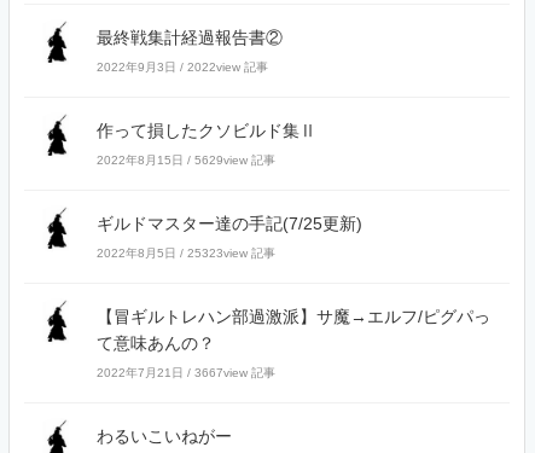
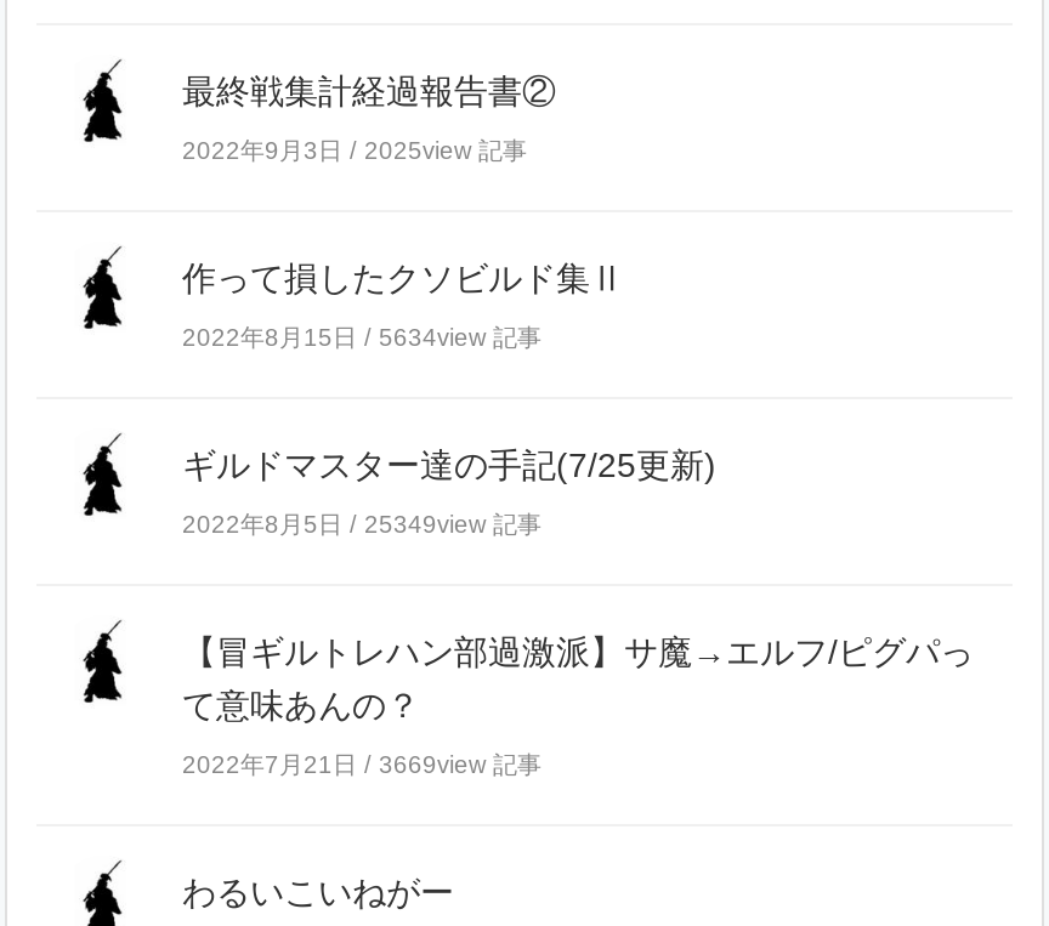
- 2022年9月3日 / 2022view 記事
+ 2022年9月3日 / 2025view 記事

- 2022年8月15日 / 5629view 記事
+ 2022年8月15日 / 5634view 記事

- 2022年8月5日 / 25323view 記事
+ 2022年8月5日 / 25349view 記事

- 2022年7月21日 / 3667view 記事
+ 2022年7月21日 / 3669view 記事
